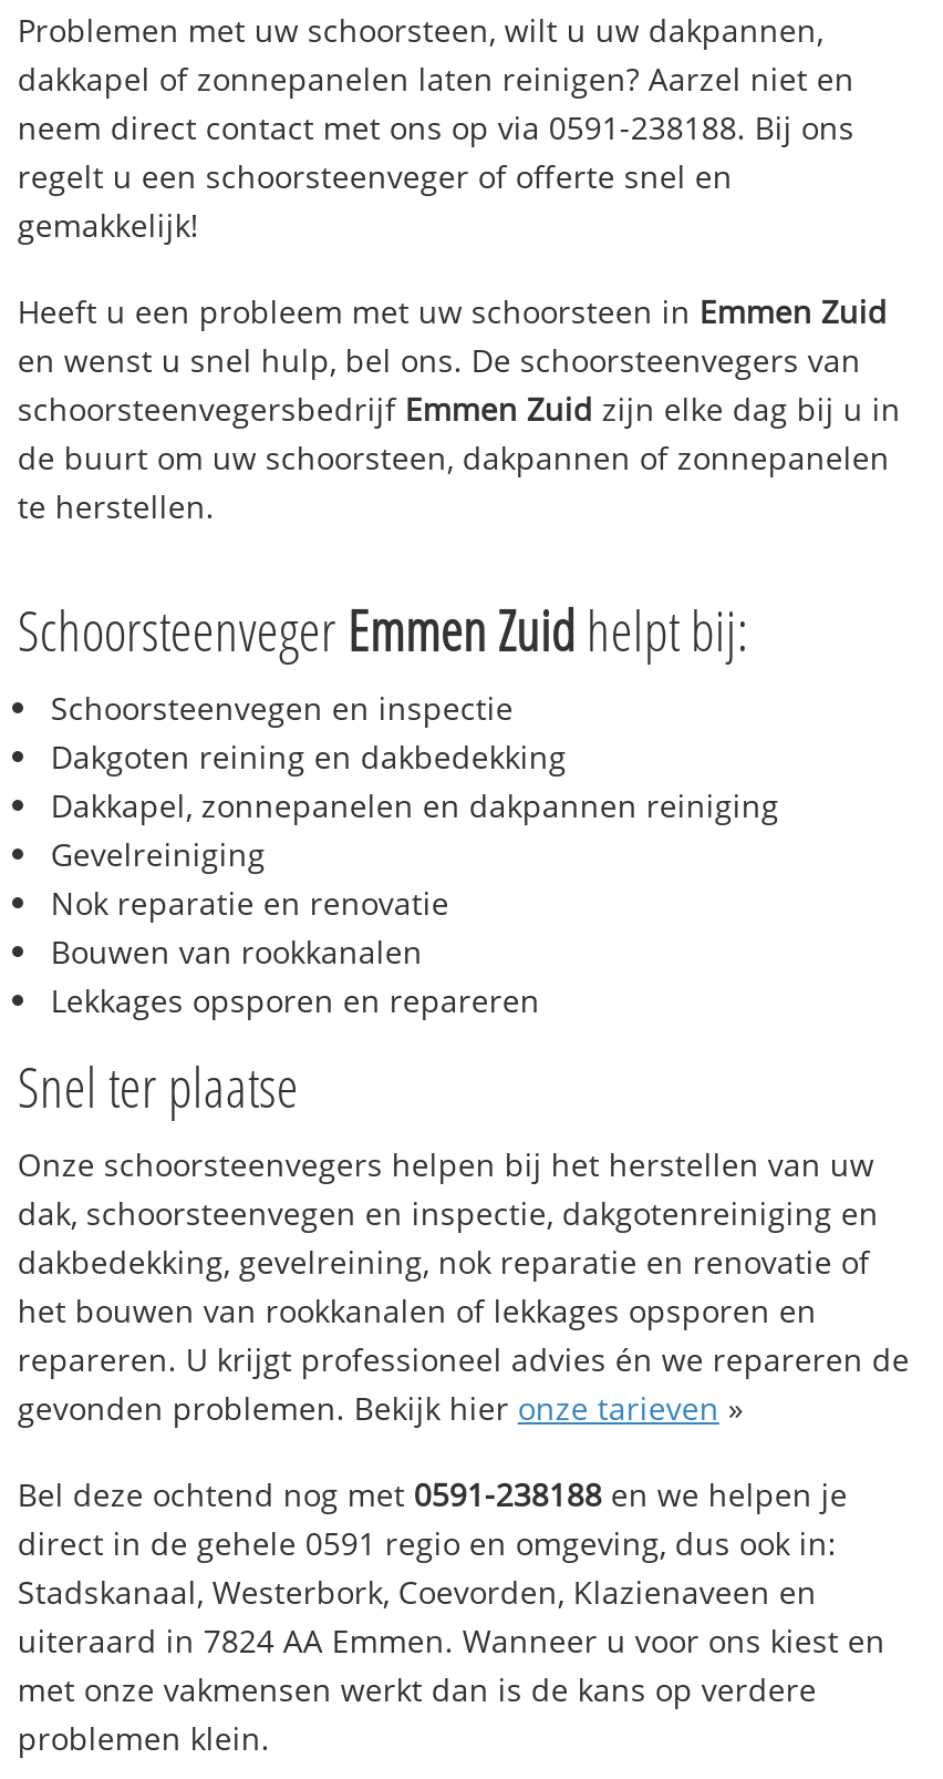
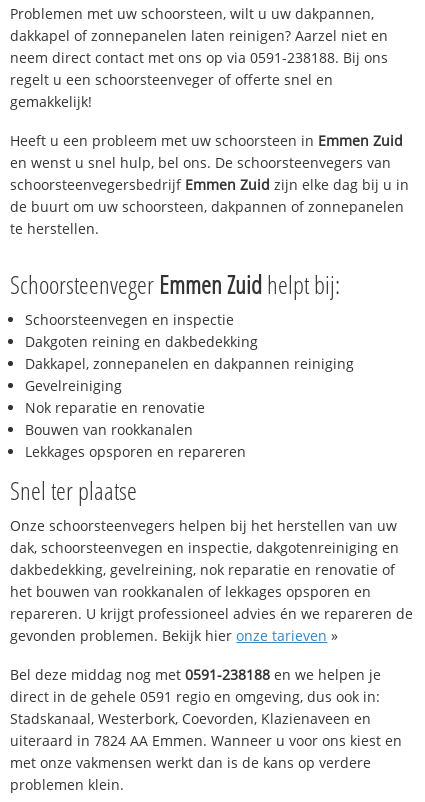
- Bel deze ochtend nog met 0591-238188 en we helpen je
+ Bel deze middag nog met 0591-238188 en we helpen je
